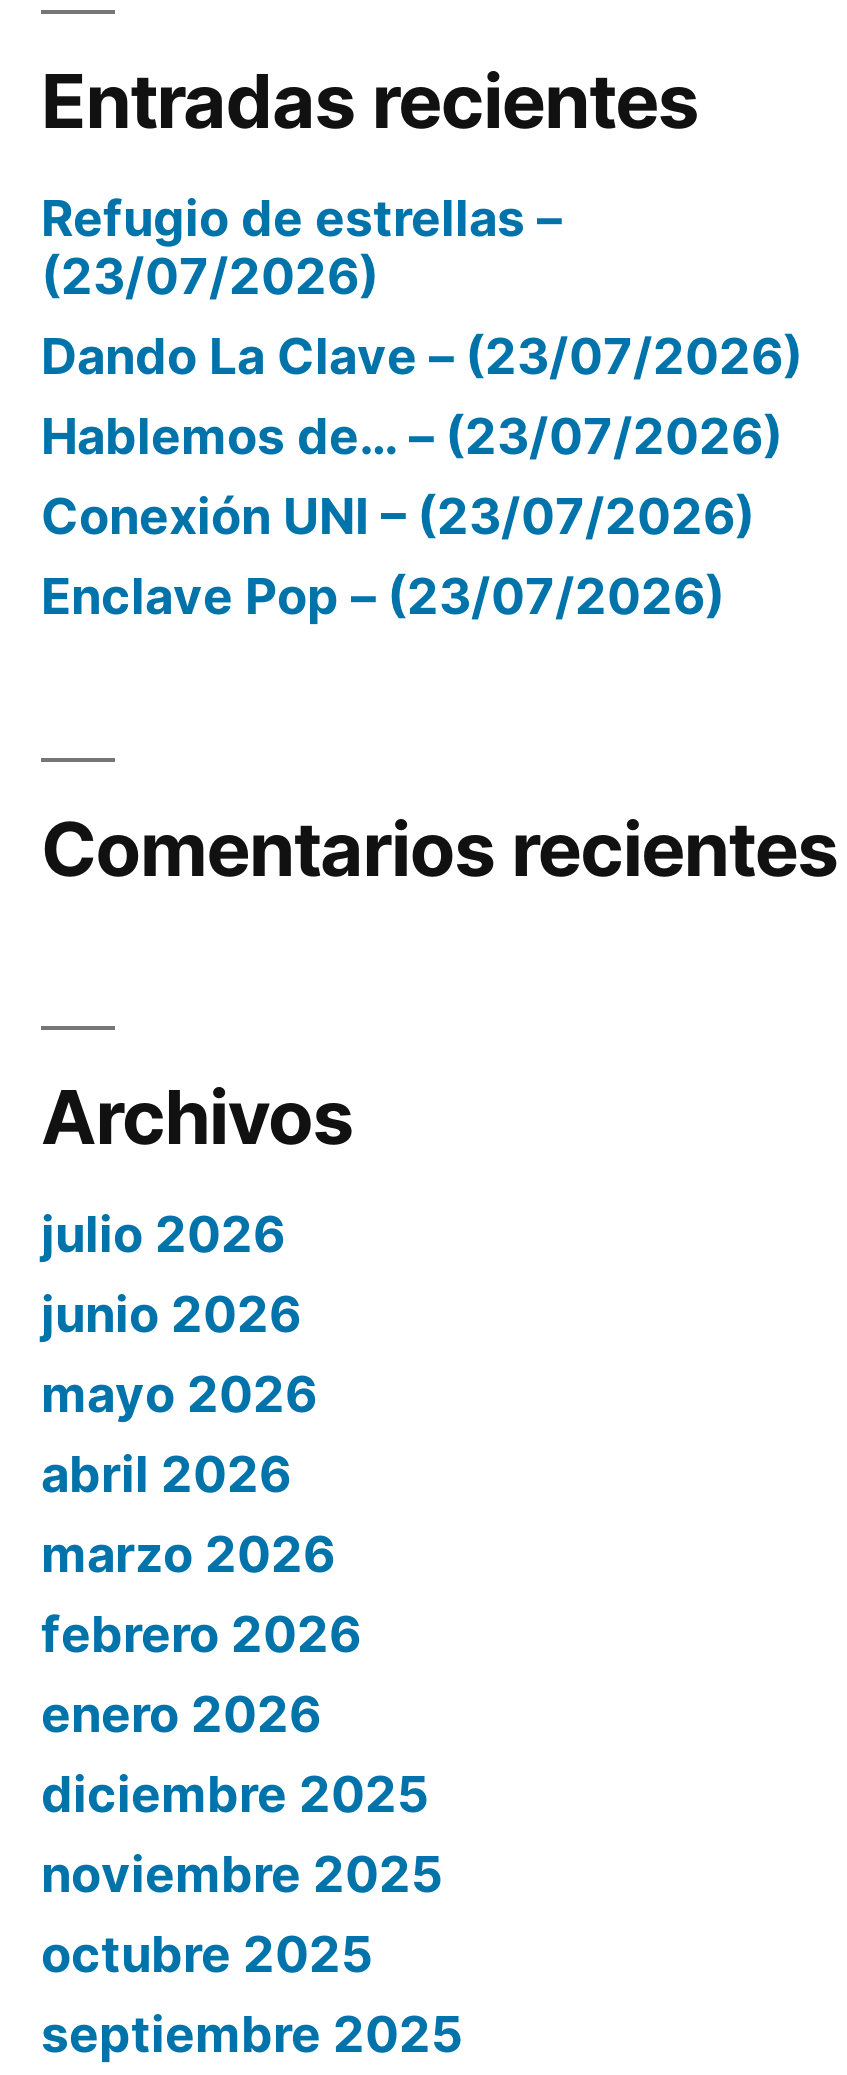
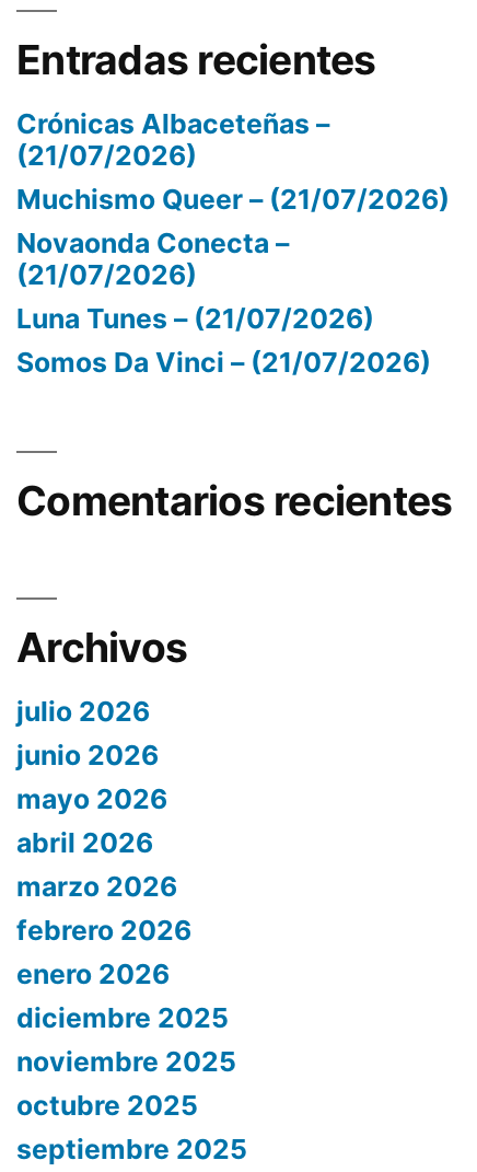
- Refugio de estrellas –
- (23/07/2026)
- Dando La Clave – (23/07/2026)
- Hablemos de… – (23/07/2026)
- Conexión UNI – (23/07/2026)
- Enclave Pop – (23/07/2026)
+ Crónicas Albaceteñas –
+ (21/07/2026)
+ Muchismo Queer – (21/07/2026)
+ Novaonda Conecta –
+ (21/07/2026)
+ Luna Tunes – (21/07/2026)
+ Somos Da Vinci – (21/07/2026)
